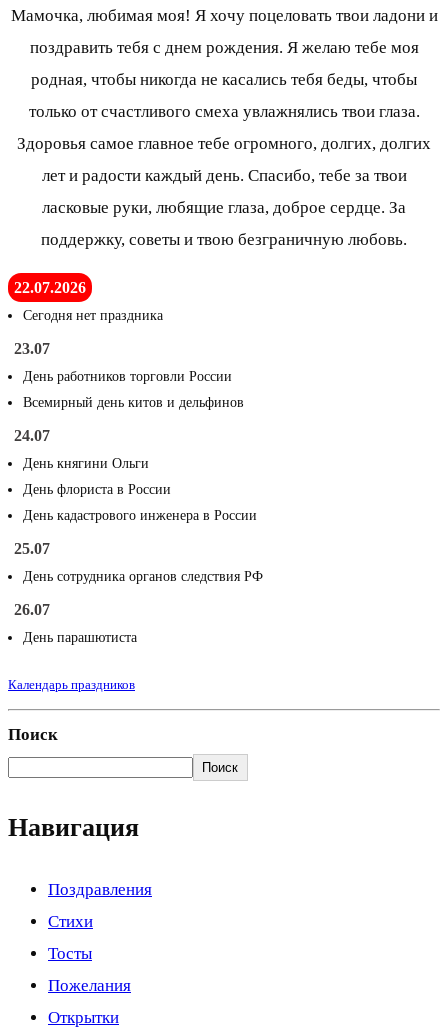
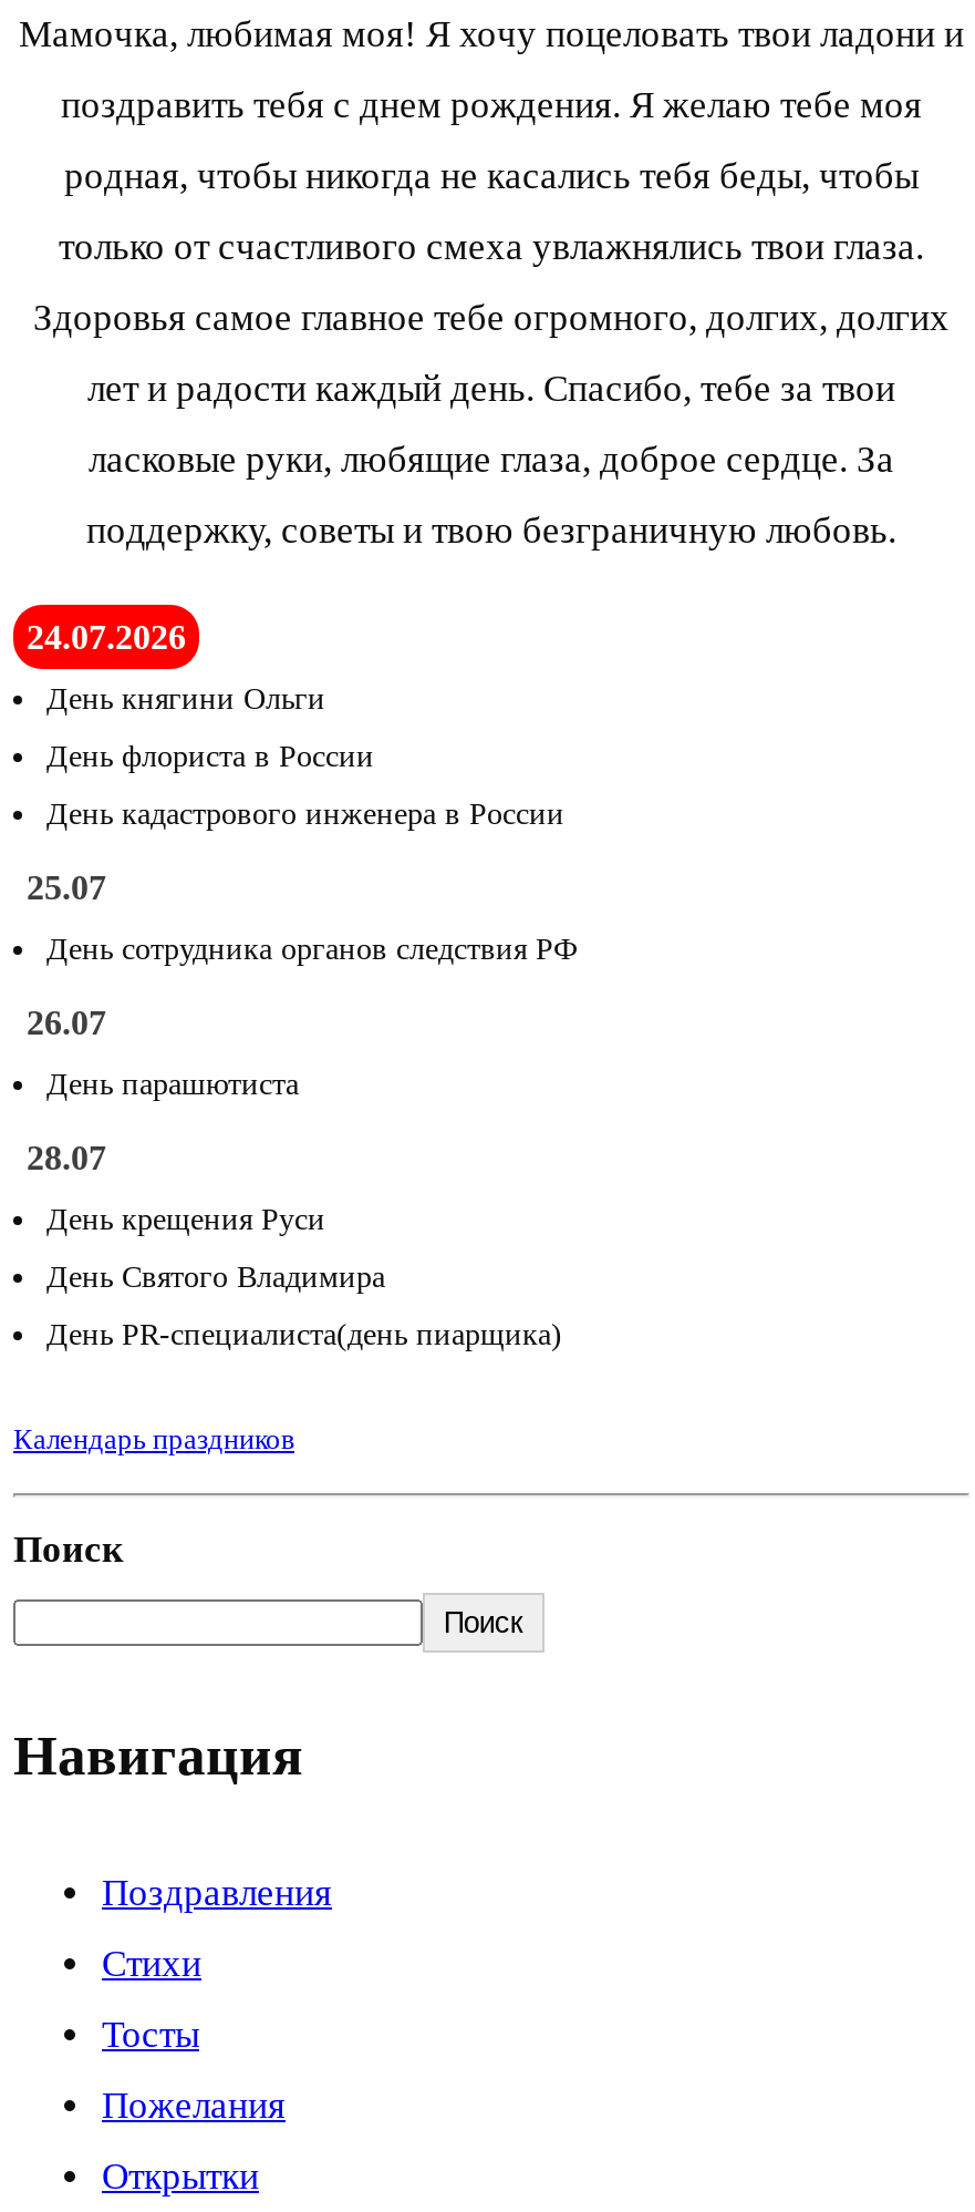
- 22.07.2026
- Сегодня нет праздника
- 23.07
- День работников торговли России
- Всемирный день китов и дельфинов
- 24.07
+ 24.07.2026

moved up: День княгини Ольги | День флориста в России | День кадастрового инженера в России | 25.07 | День сотрудника органов следствия РФ | 26.07 | День парашютиста

+ 28.07
+ День крещения Руси
+ День Святого Владимира
+ День PR-специалиста(день пиарщика)
